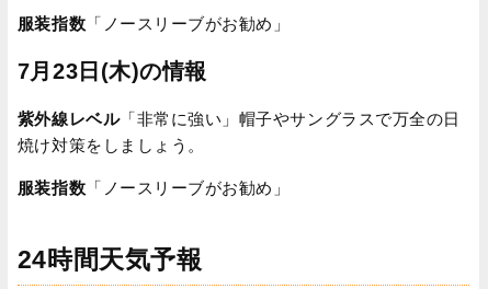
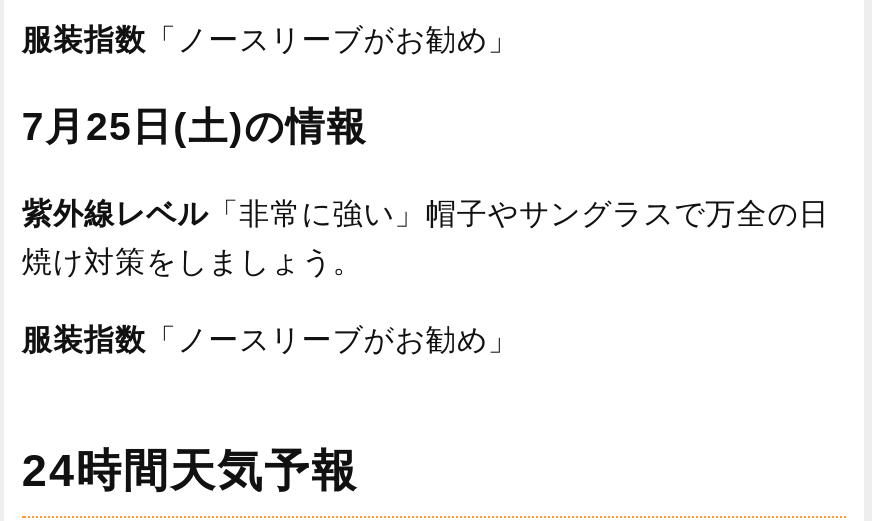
- 7月23日(木)の情報
+ 7月25日(土)の情報
